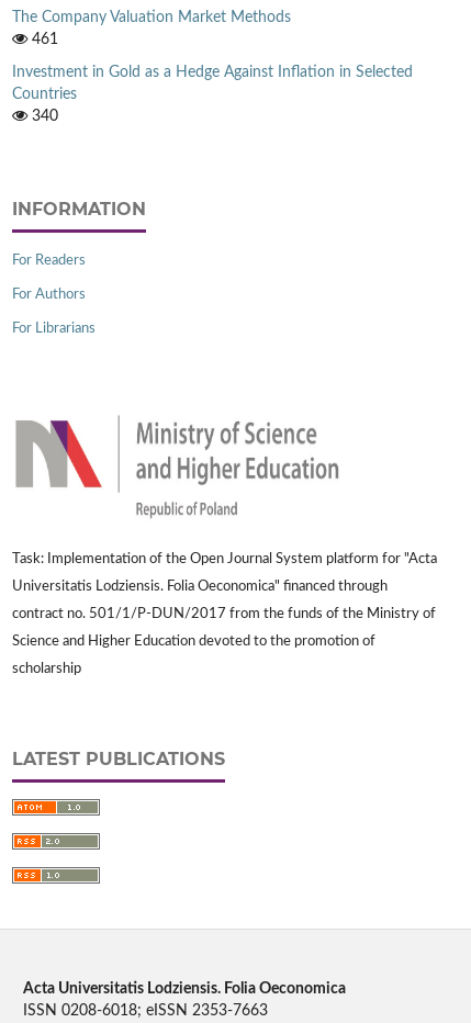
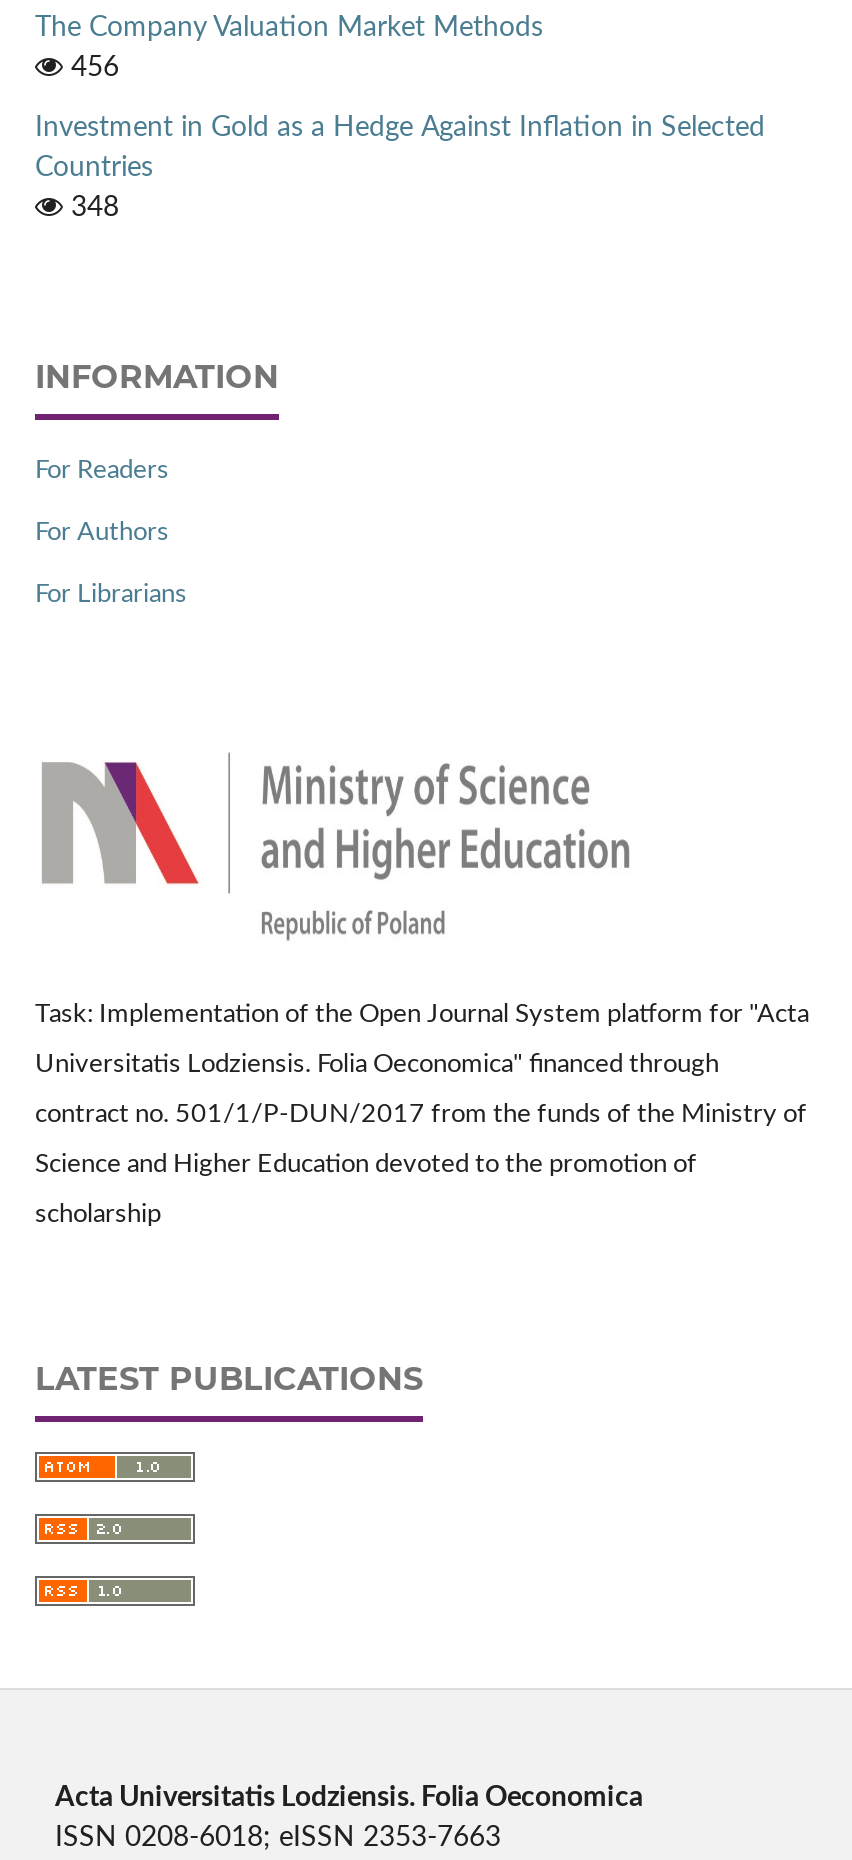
- 461
+ 456

- 340
+ 348
